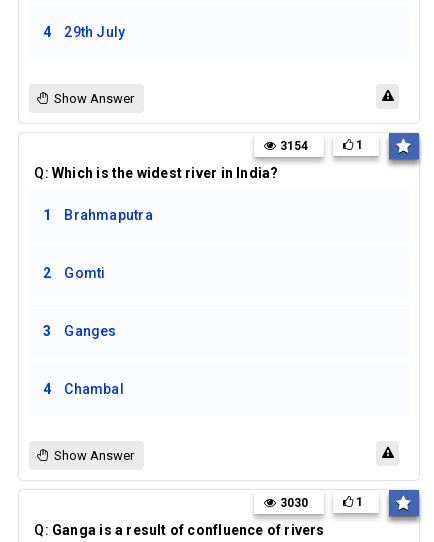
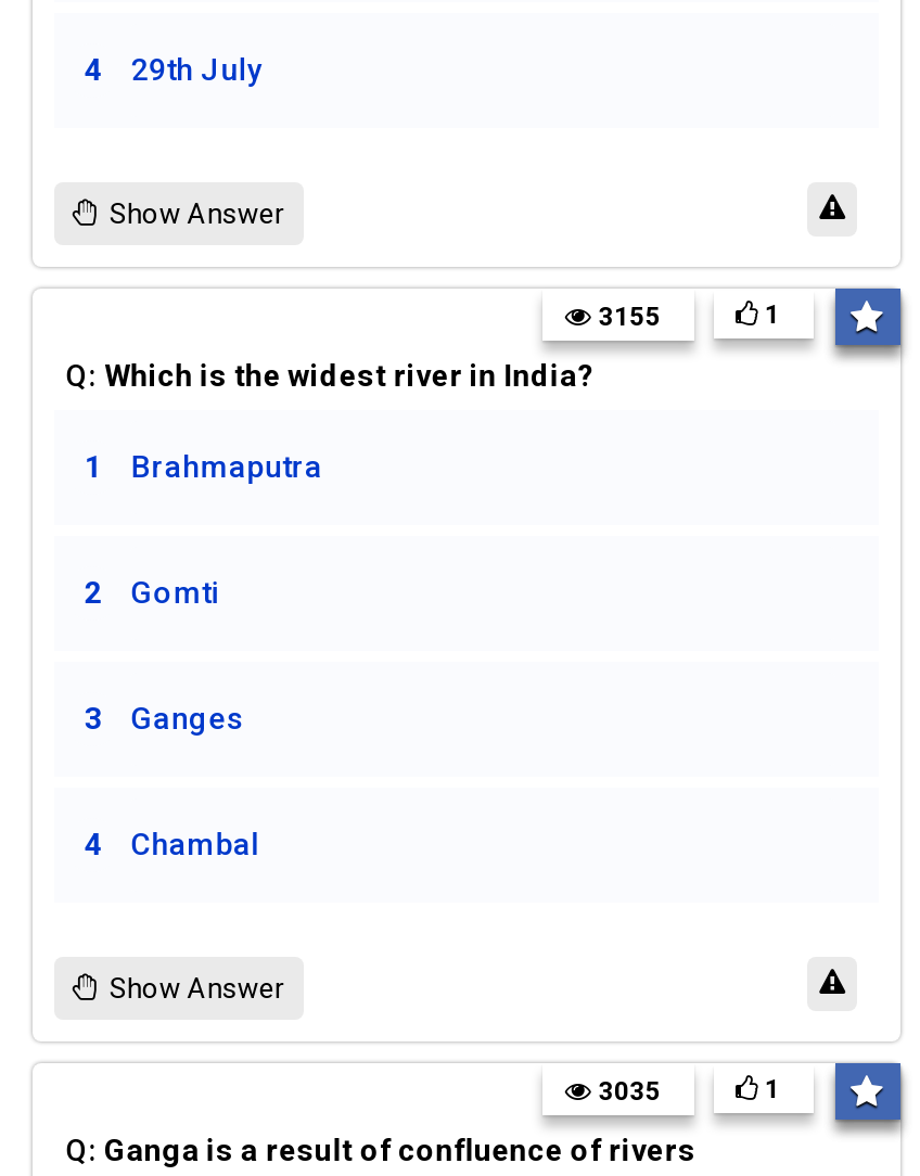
- 3154
+ 3155

- 3030
+ 3035
